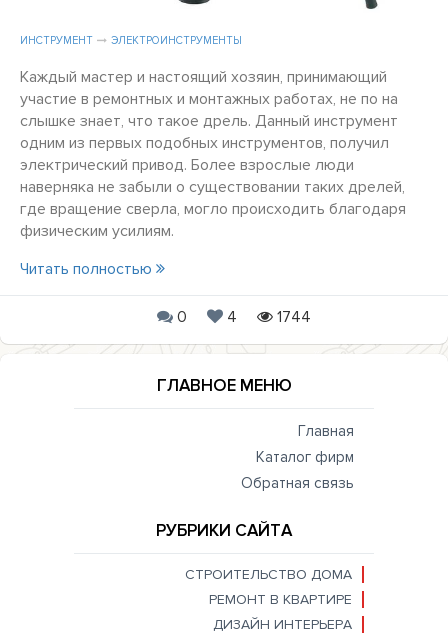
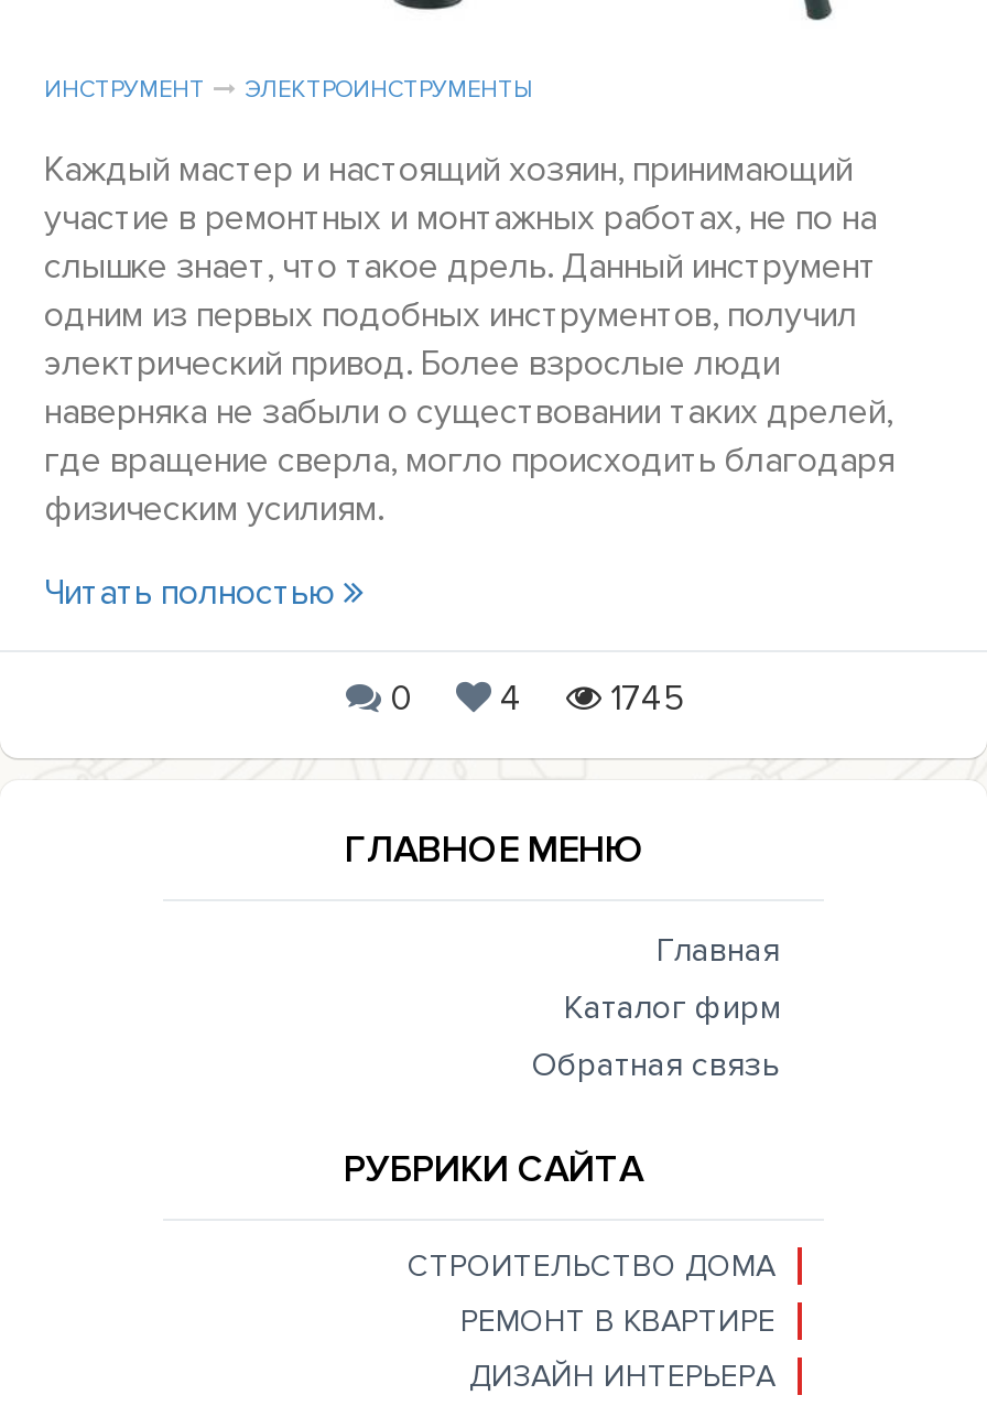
- 0 4 1744
+ 0 4 1745
